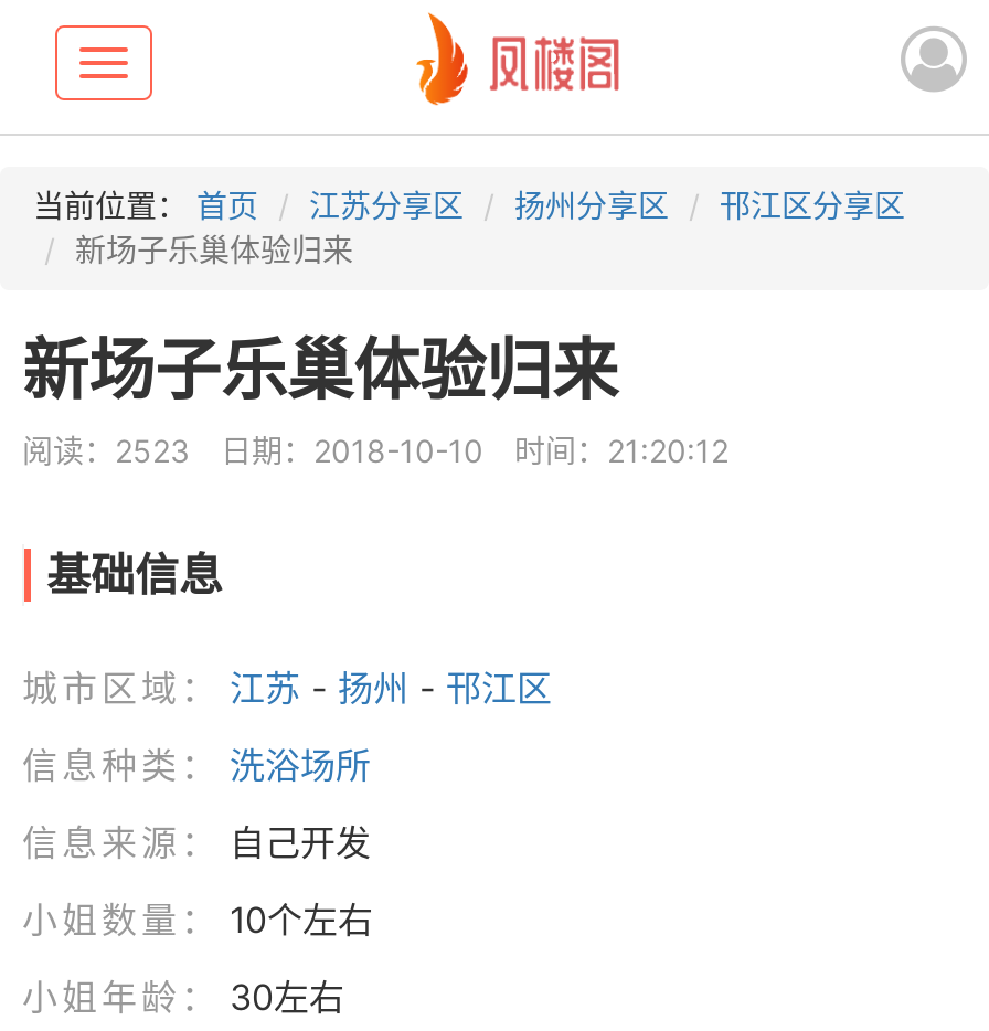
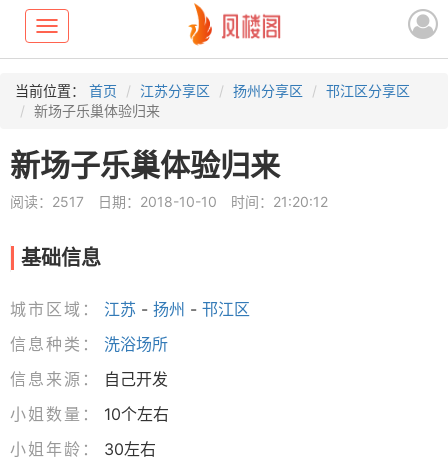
- 阅读：2523 日期：2018-10-10 时间：21:20:12
+ 阅读：2517 日期：2018-10-10 时间：21:20:12
